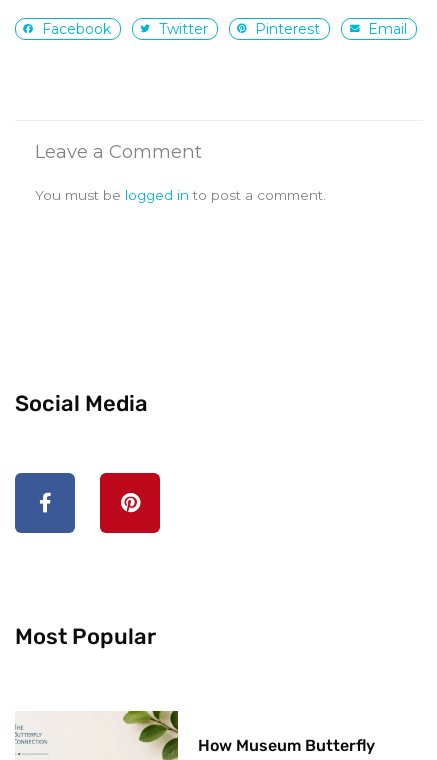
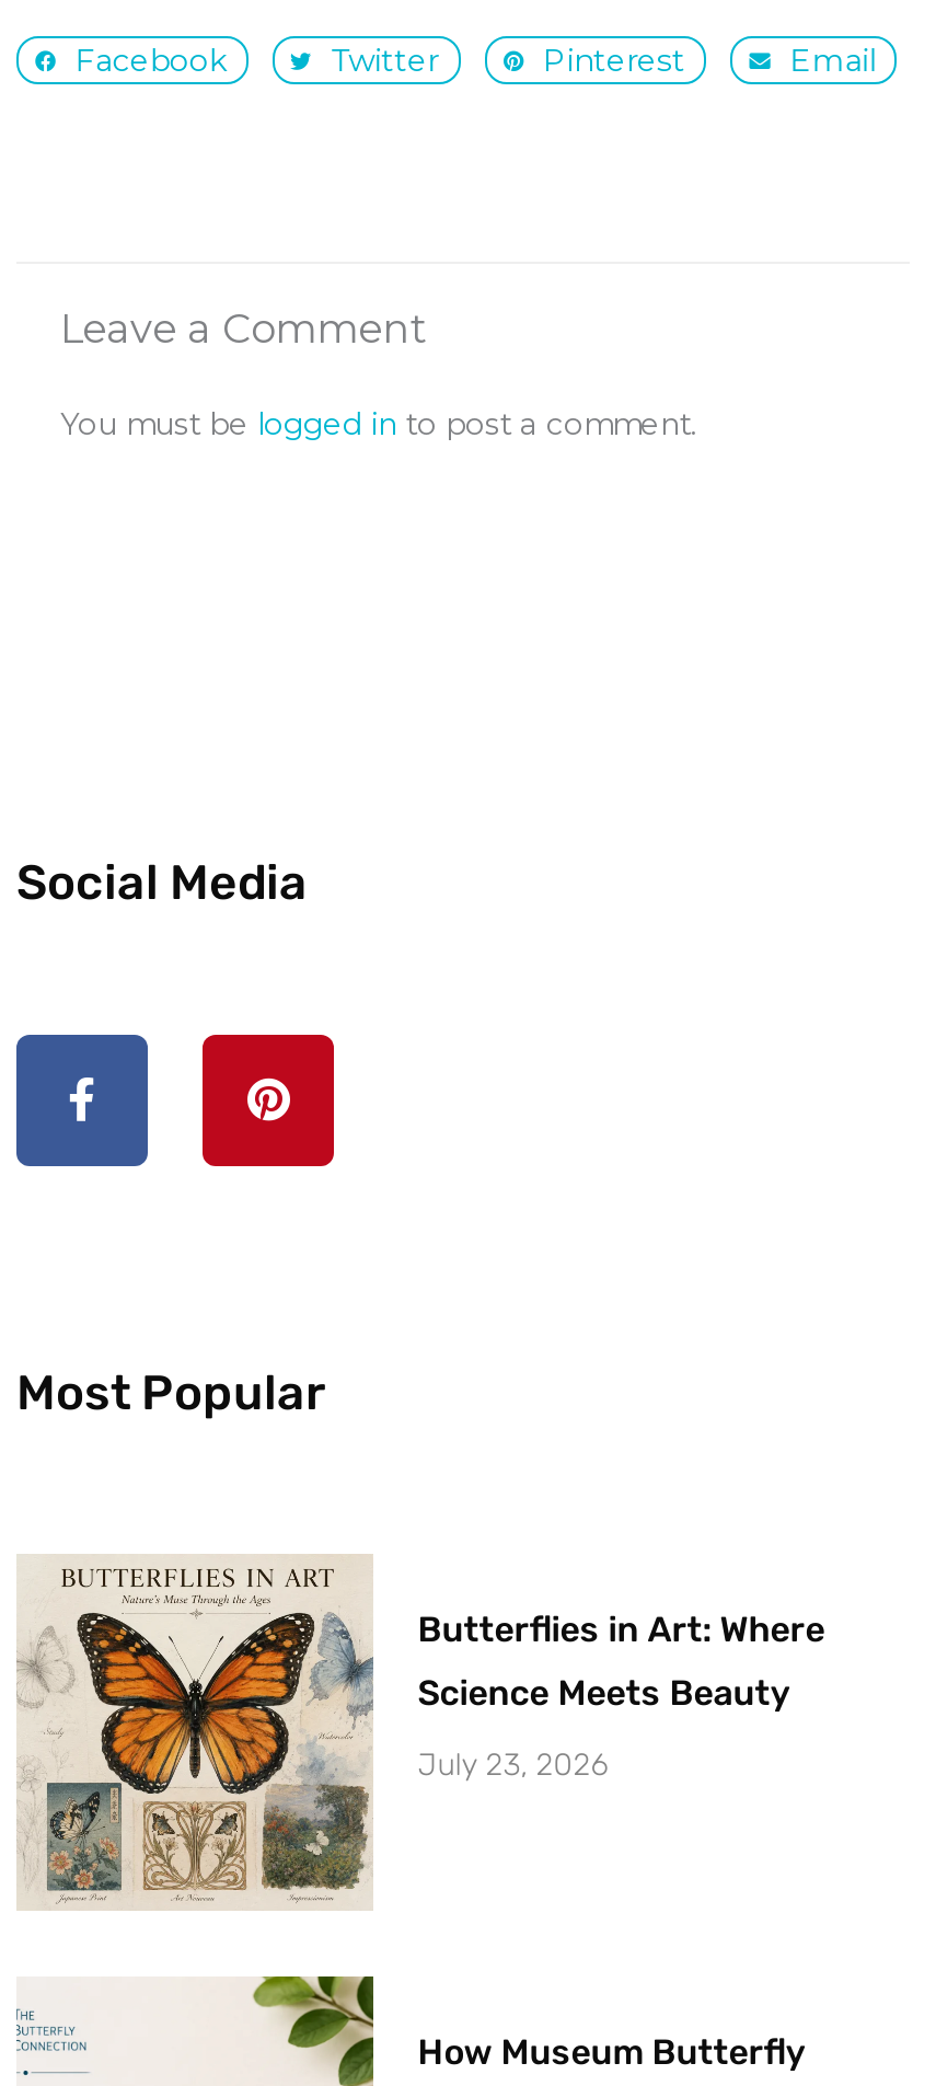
+ [image]
+ Butterflies in Art: Where
+ Science Meets Beauty
+ July 23, 2026
